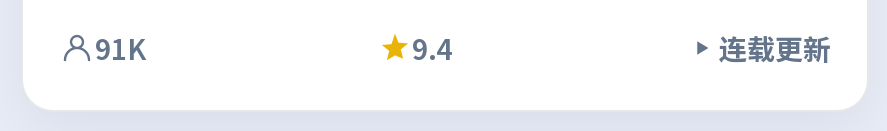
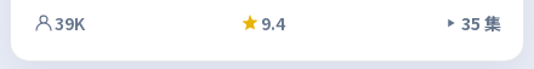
- 91K
+ 39K

- 连载更新
+ 35 集
